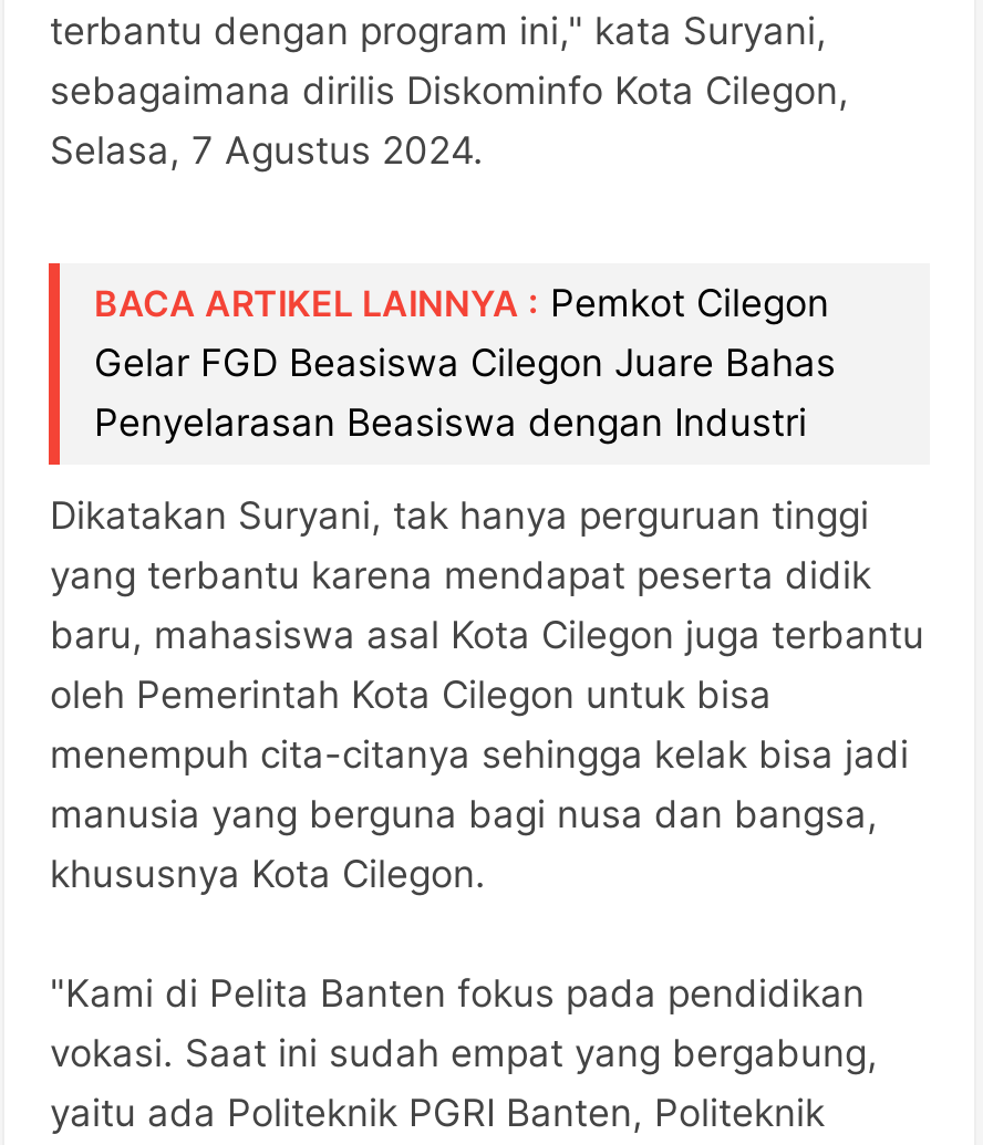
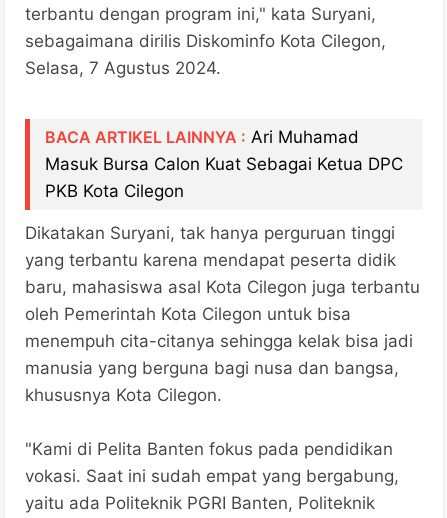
- BACA ARTIKEL LAINNYA : Pemkot Cilegon
- Gelar FGD Beasiswa Cilegon Juare Bahas
- Penyelarasan Beasiswa dengan Industri
+ BACA ARTIKEL LAINNYA : Ari Muhamad
+ Masuk Bursa Calon Kuat Sebagai Ketua DPC
+ PKB Kota Cilegon
